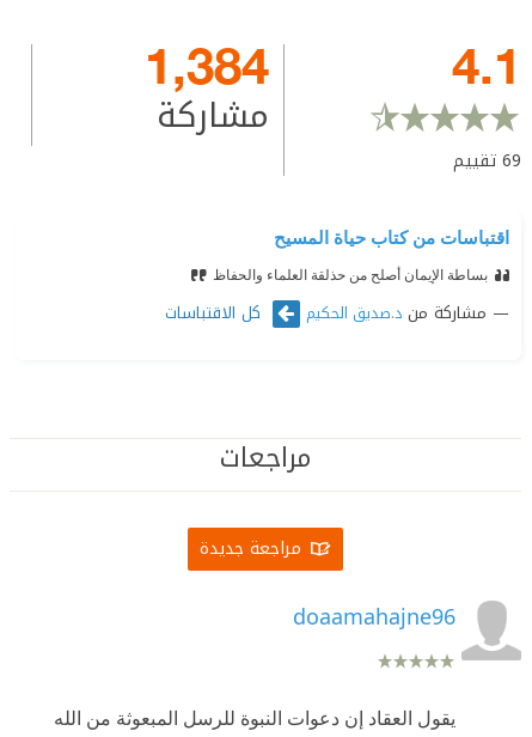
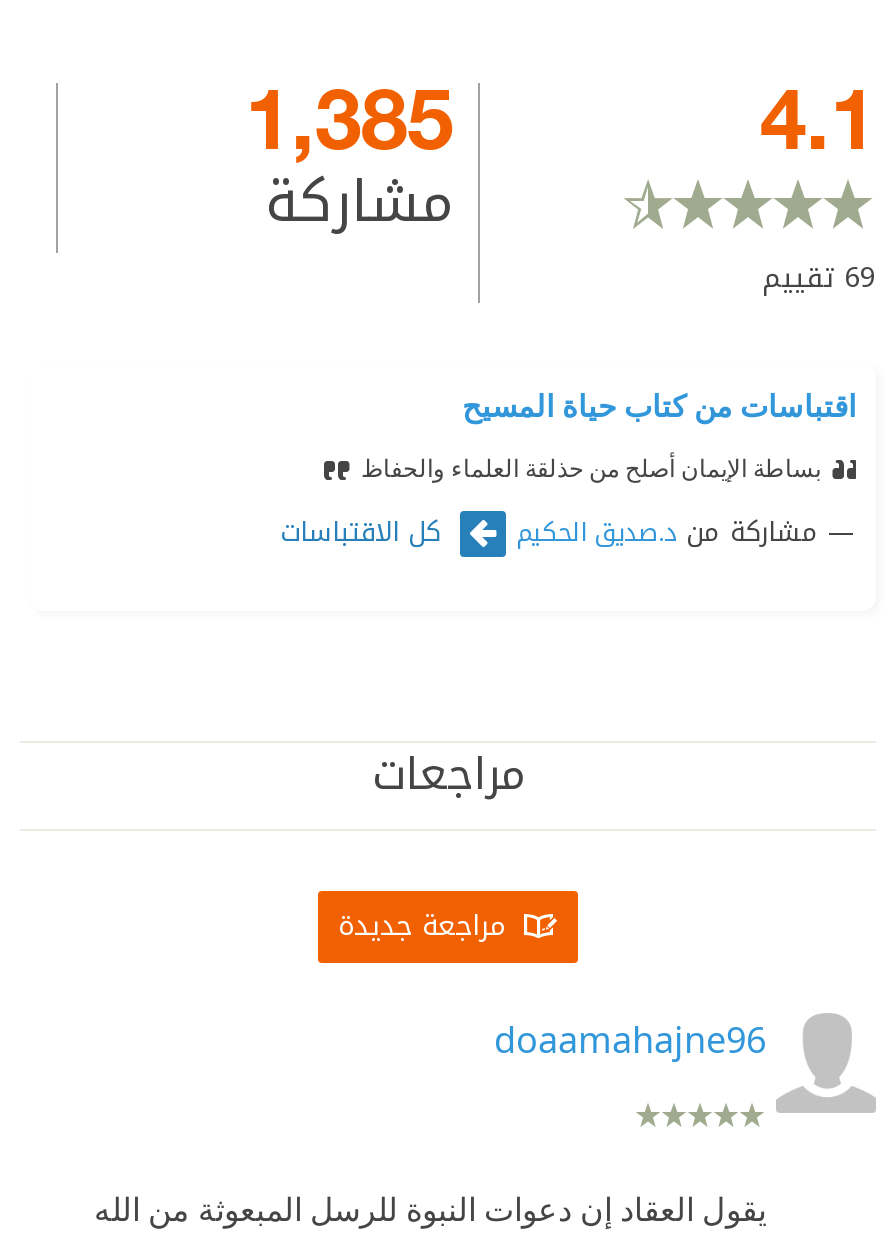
- 1,384 4.1
+ 1,385 4.1
